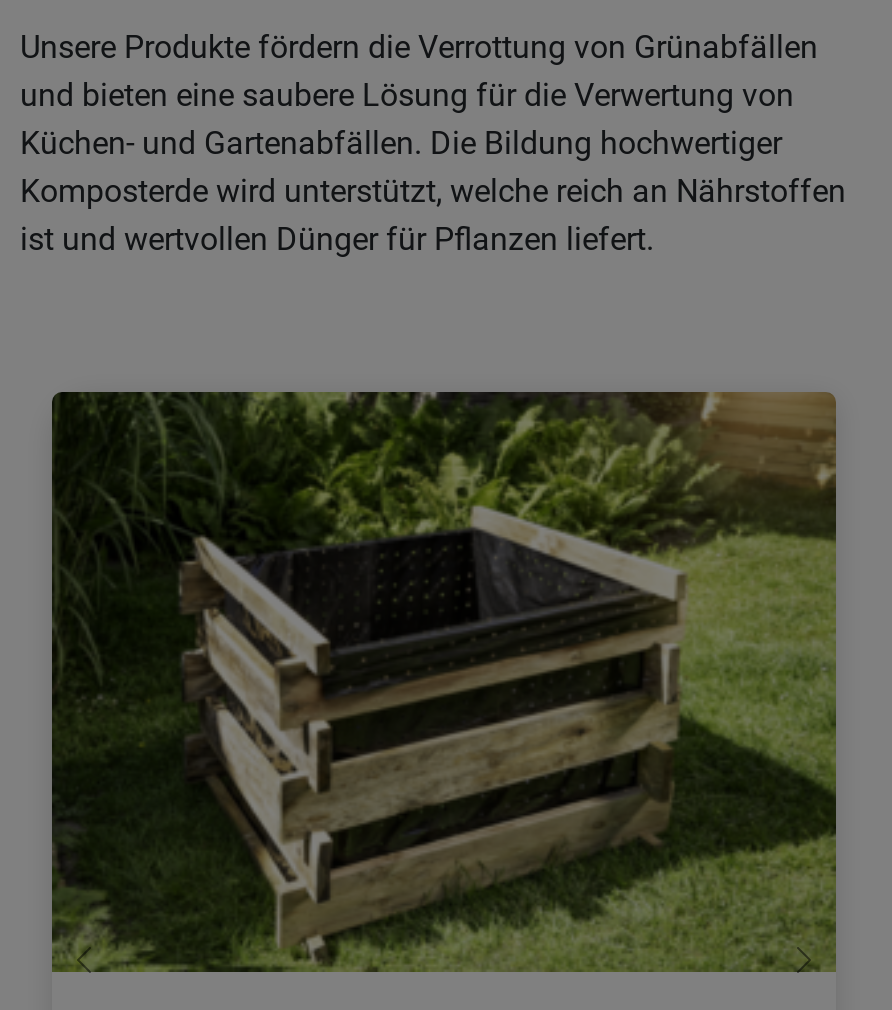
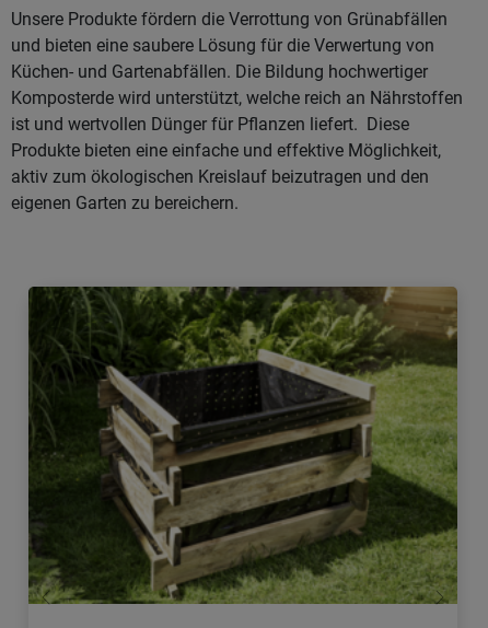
- ist und wertvollen Dünger für Pflanzen liefert.
+ ist und wertvollen Dünger für Pflanzen liefert. Diese
+ Produkte bieten eine einfache und effektive Möglichkeit,
+ aktiv zum ökologischen Kreislauf beizutragen und den
+ eigenen Garten zu bereichern.
